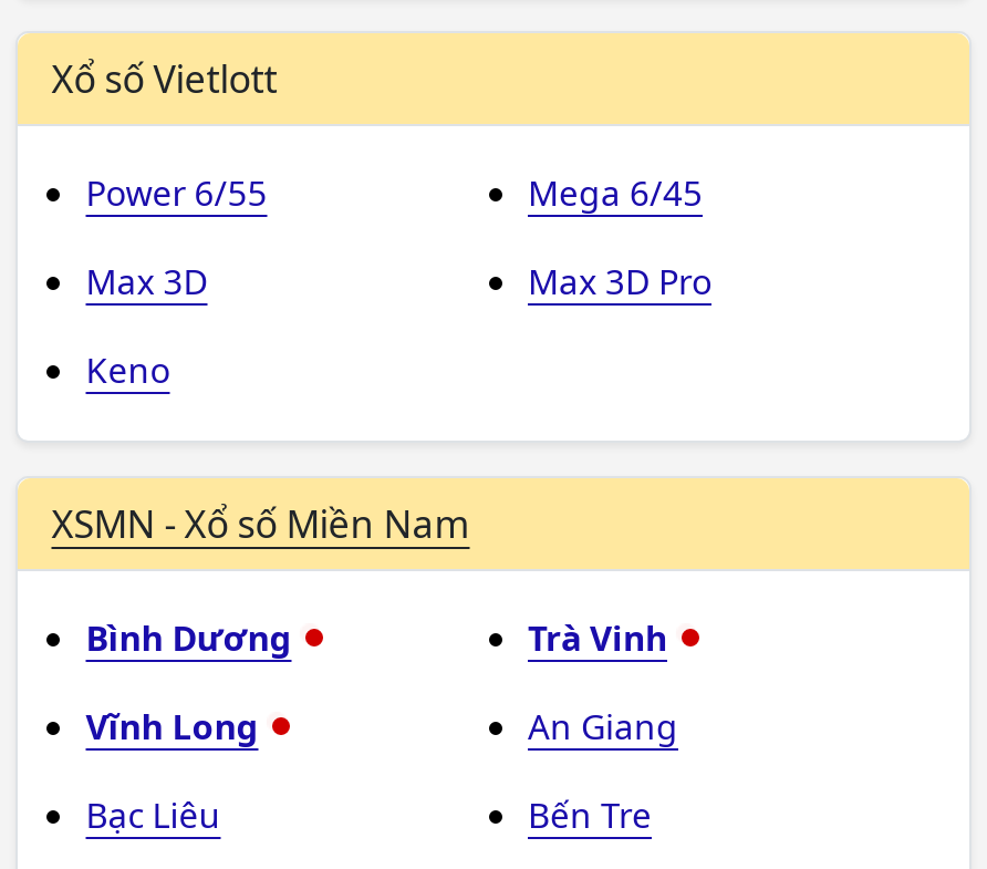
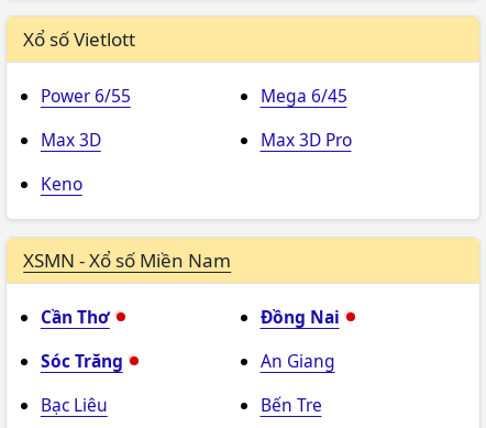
- Bình Dương
- Trà Vinh
+ Cần Thơ
+ Đồng Nai

- Vĩnh Long
+ Sóc Trăng
